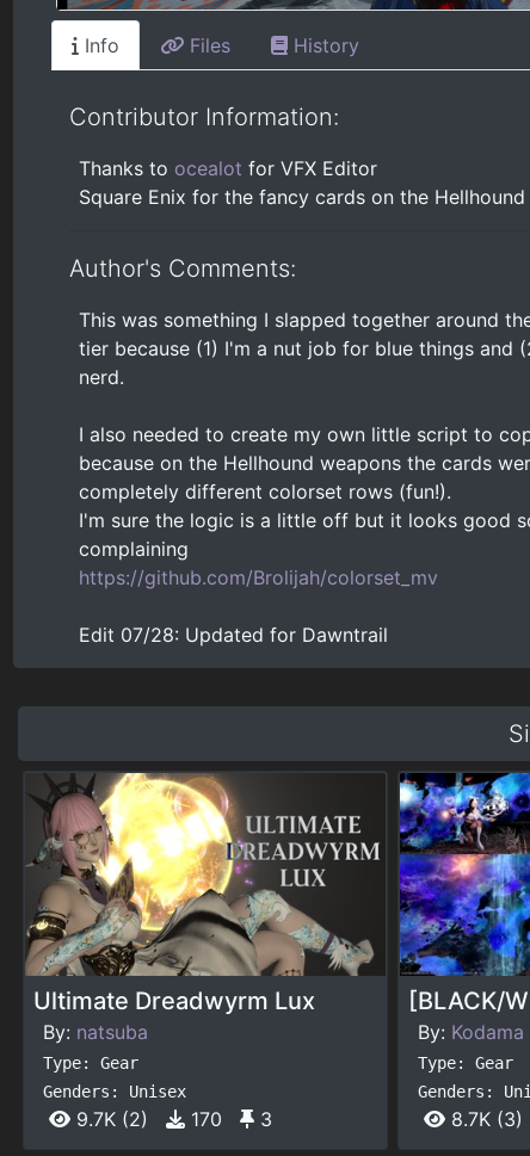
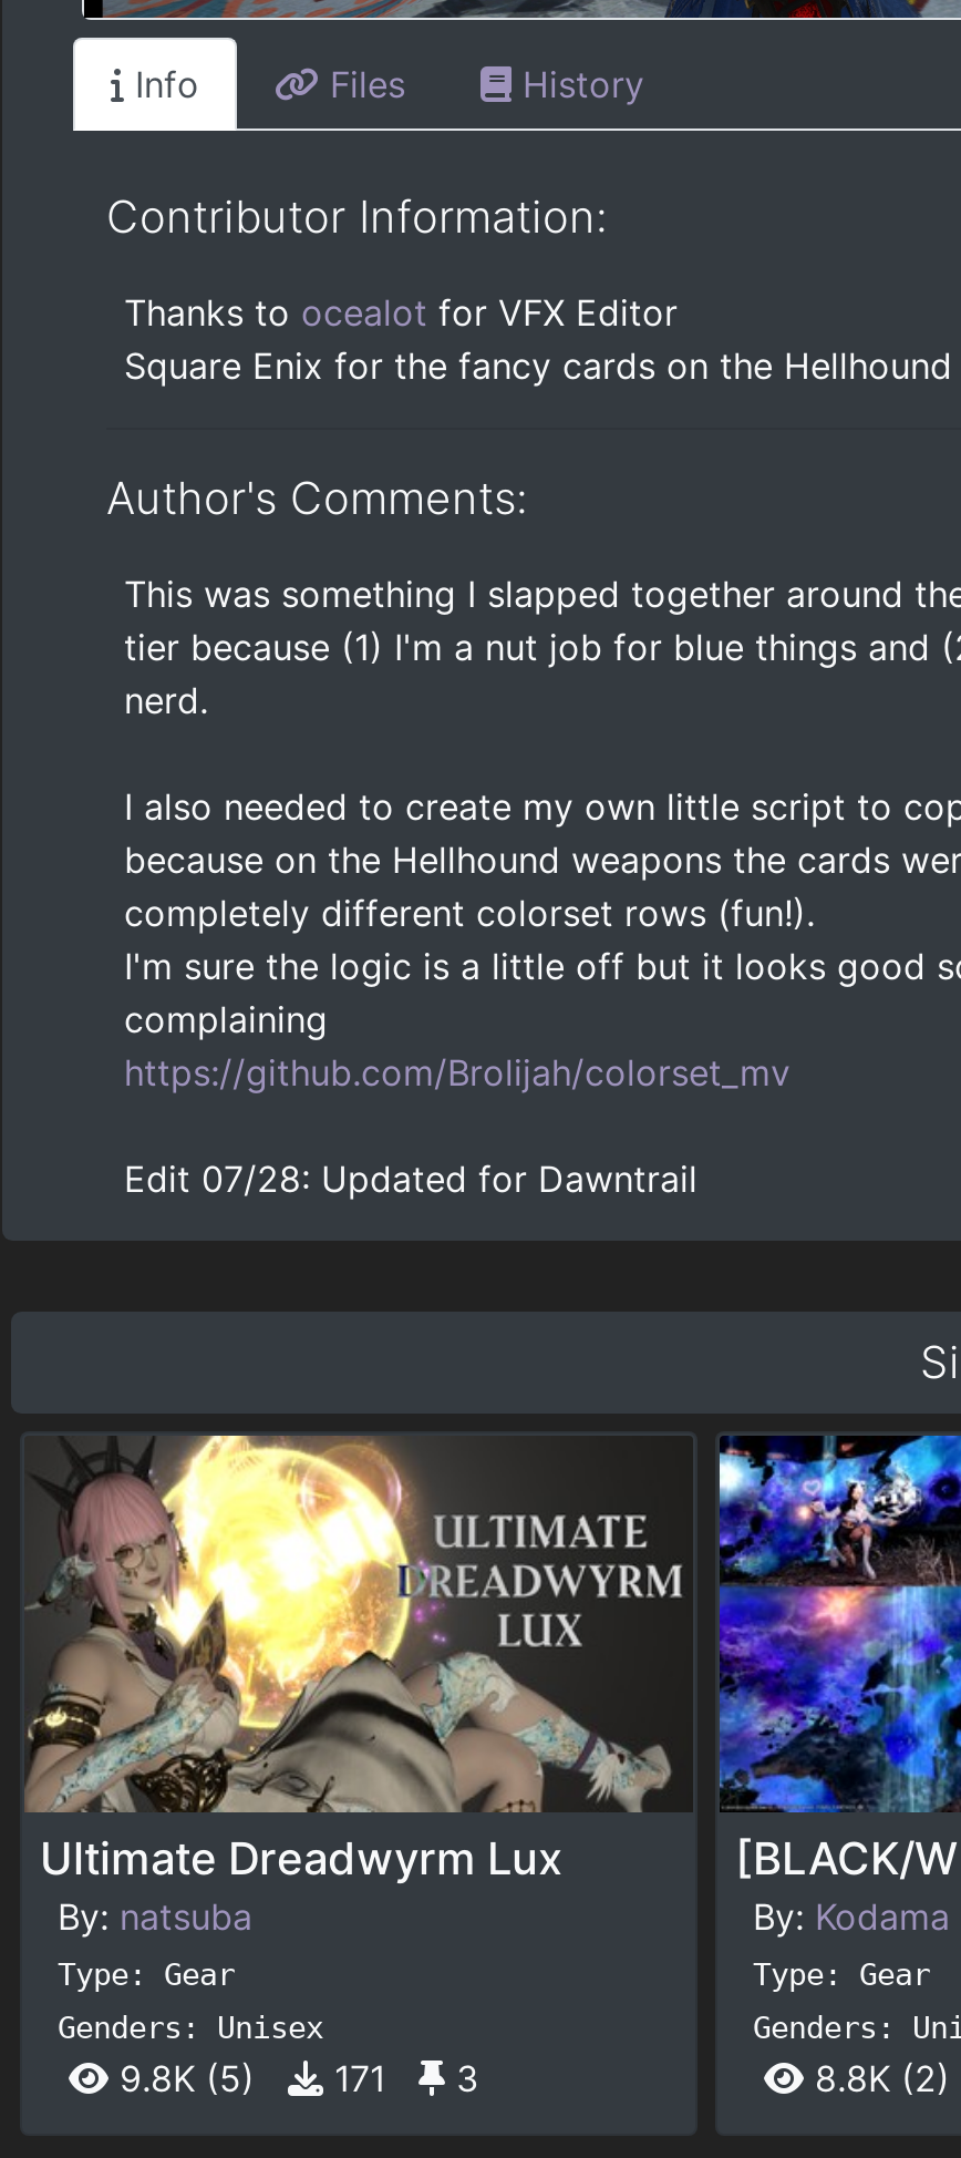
- 9.7K (2)
- 170
+ 9.8K (5)
+ 171

- 8.7K (3)
+ 8.8K (2)
